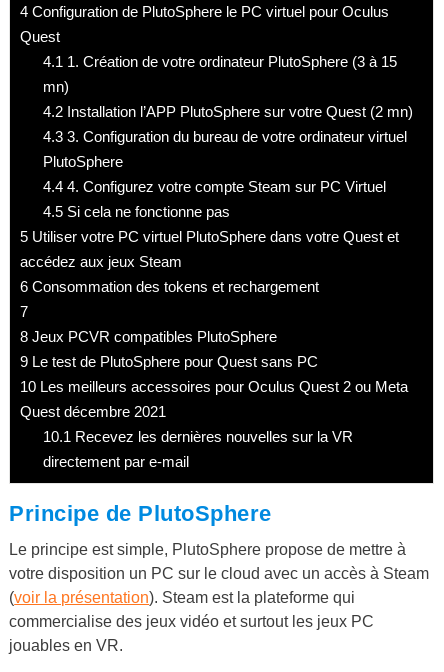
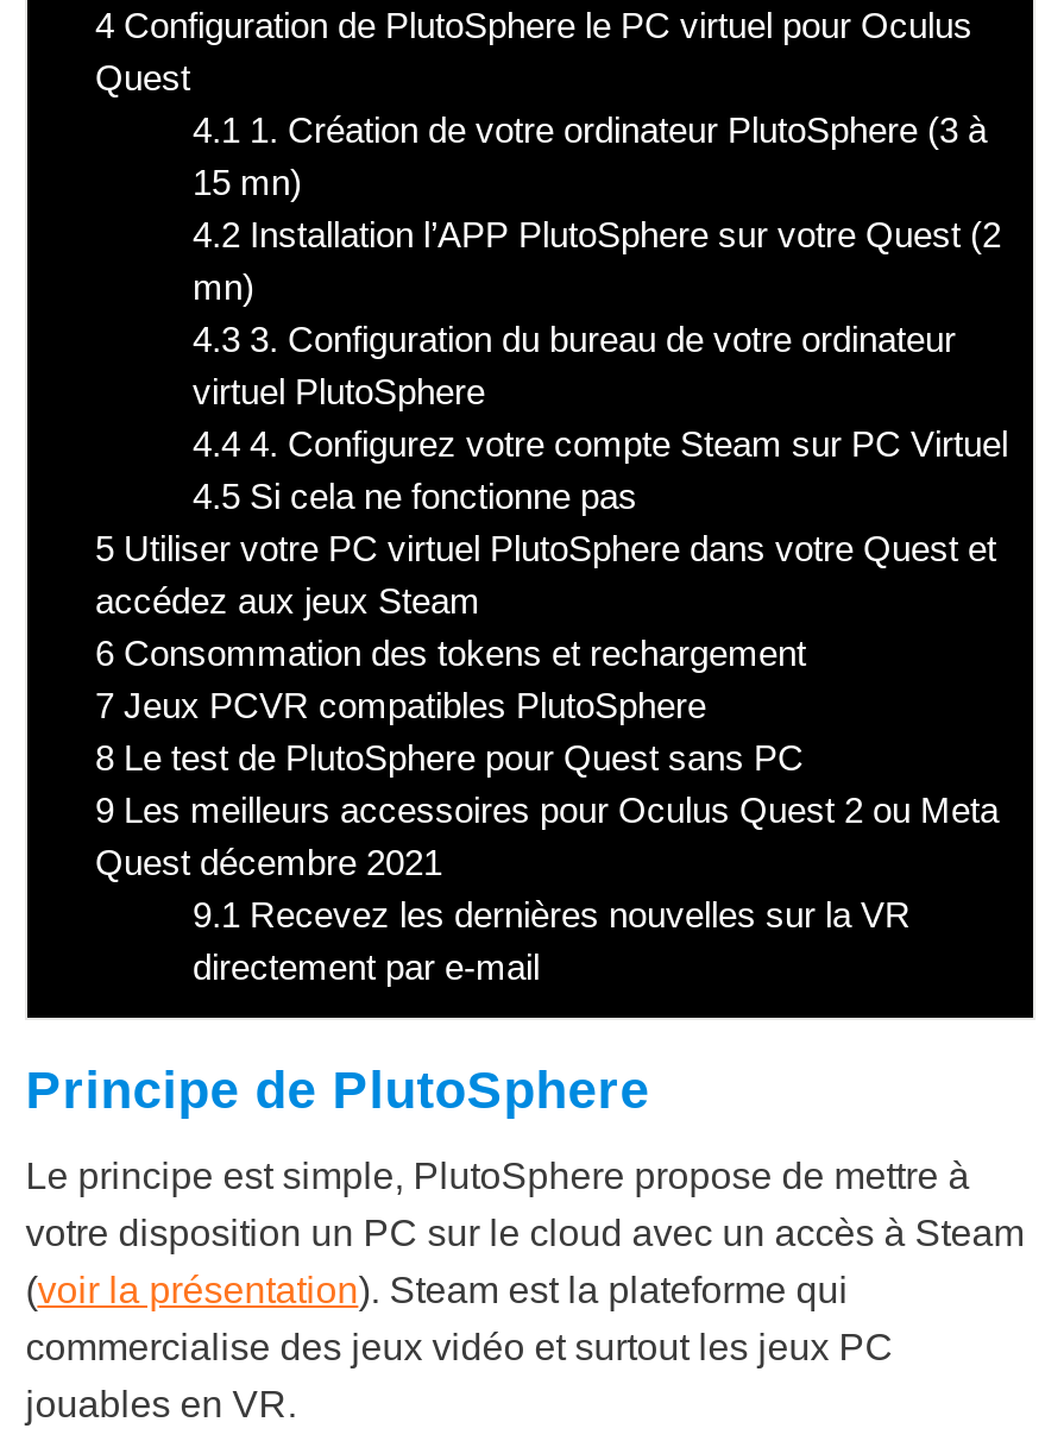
- 4.1 1. Création de votre ordinateur PlutoSphere (3 à 15
+ 4.1 1. Création de votre ordinateur PlutoSphere (3 à
+ 15 mn)
+ 4.2 Installation l’APP PlutoSphere sur votre Quest (2

moved down: mn)

- 4.2 Installation l’APP PlutoSphere sur votre Quest (2 mn)
- 4.3 3. Configuration du bureau de votre ordinateur virtuel
- PlutoSphere
+ 4.3 3. Configuration du bureau de votre ordinateur
+ virtuel PlutoSphere

- 7
- 8 Jeux PCVR compatibles PlutoSphere
- 9 Le test de PlutoSphere pour Quest sans PC
- 10 Les meilleurs accessoires pour Oculus Quest 2 ou Meta
+ 7 Jeux PCVR compatibles PlutoSphere
+ 8 Le test de PlutoSphere pour Quest sans PC
+ 9 Les meilleurs accessoires pour Oculus Quest 2 ou Meta

- 10.1 Recevez les dernières nouvelles sur la VR
+ 9.1 Recevez les dernières nouvelles sur la VR
